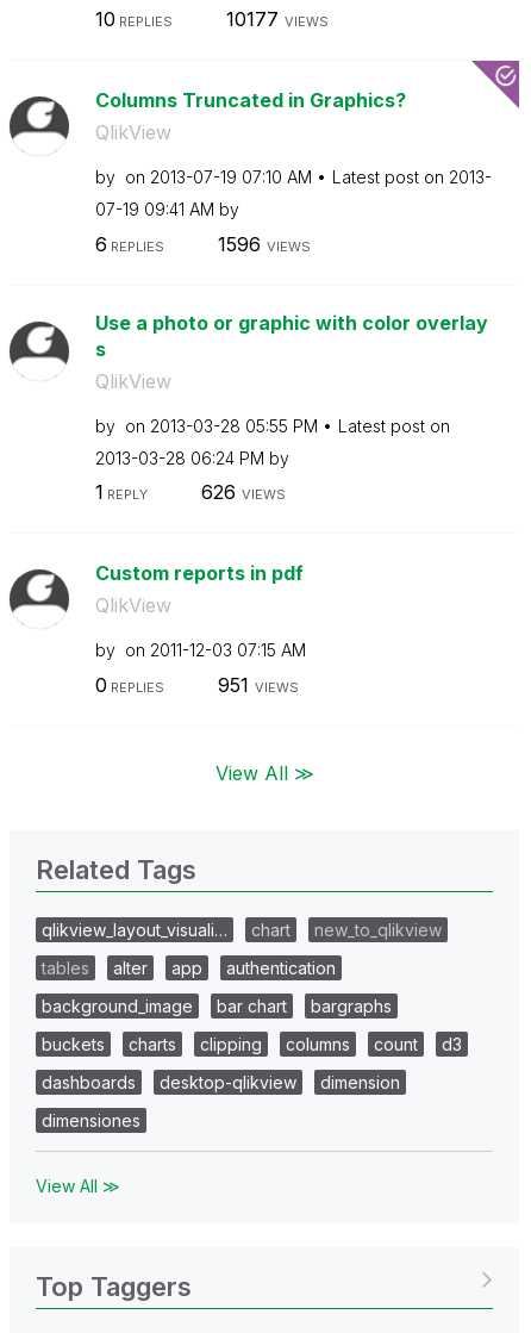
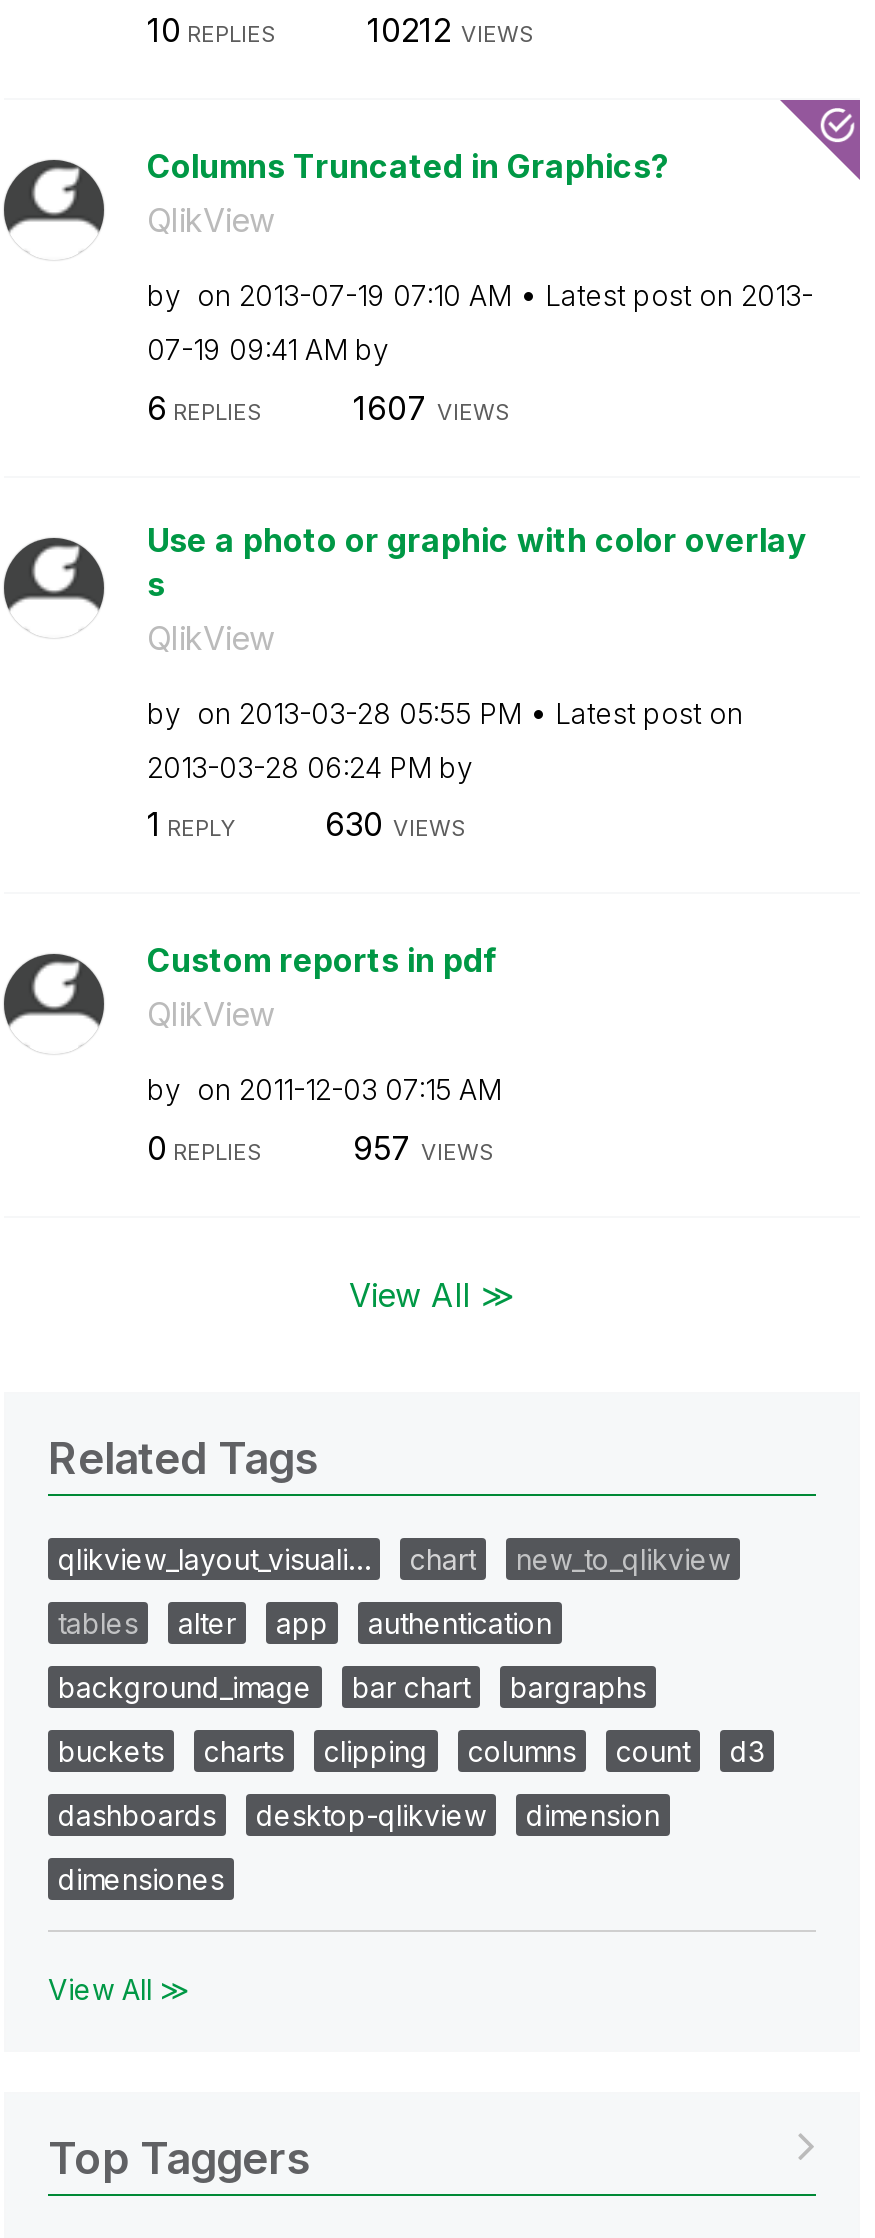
- 10177 VIEWS
+ 10212 VIEWS

- 1596 VIEWS
+ 1607 VIEWS

- 626 VIEWS
+ 630 VIEWS

- 951 VIEWS
+ 957 VIEWS
